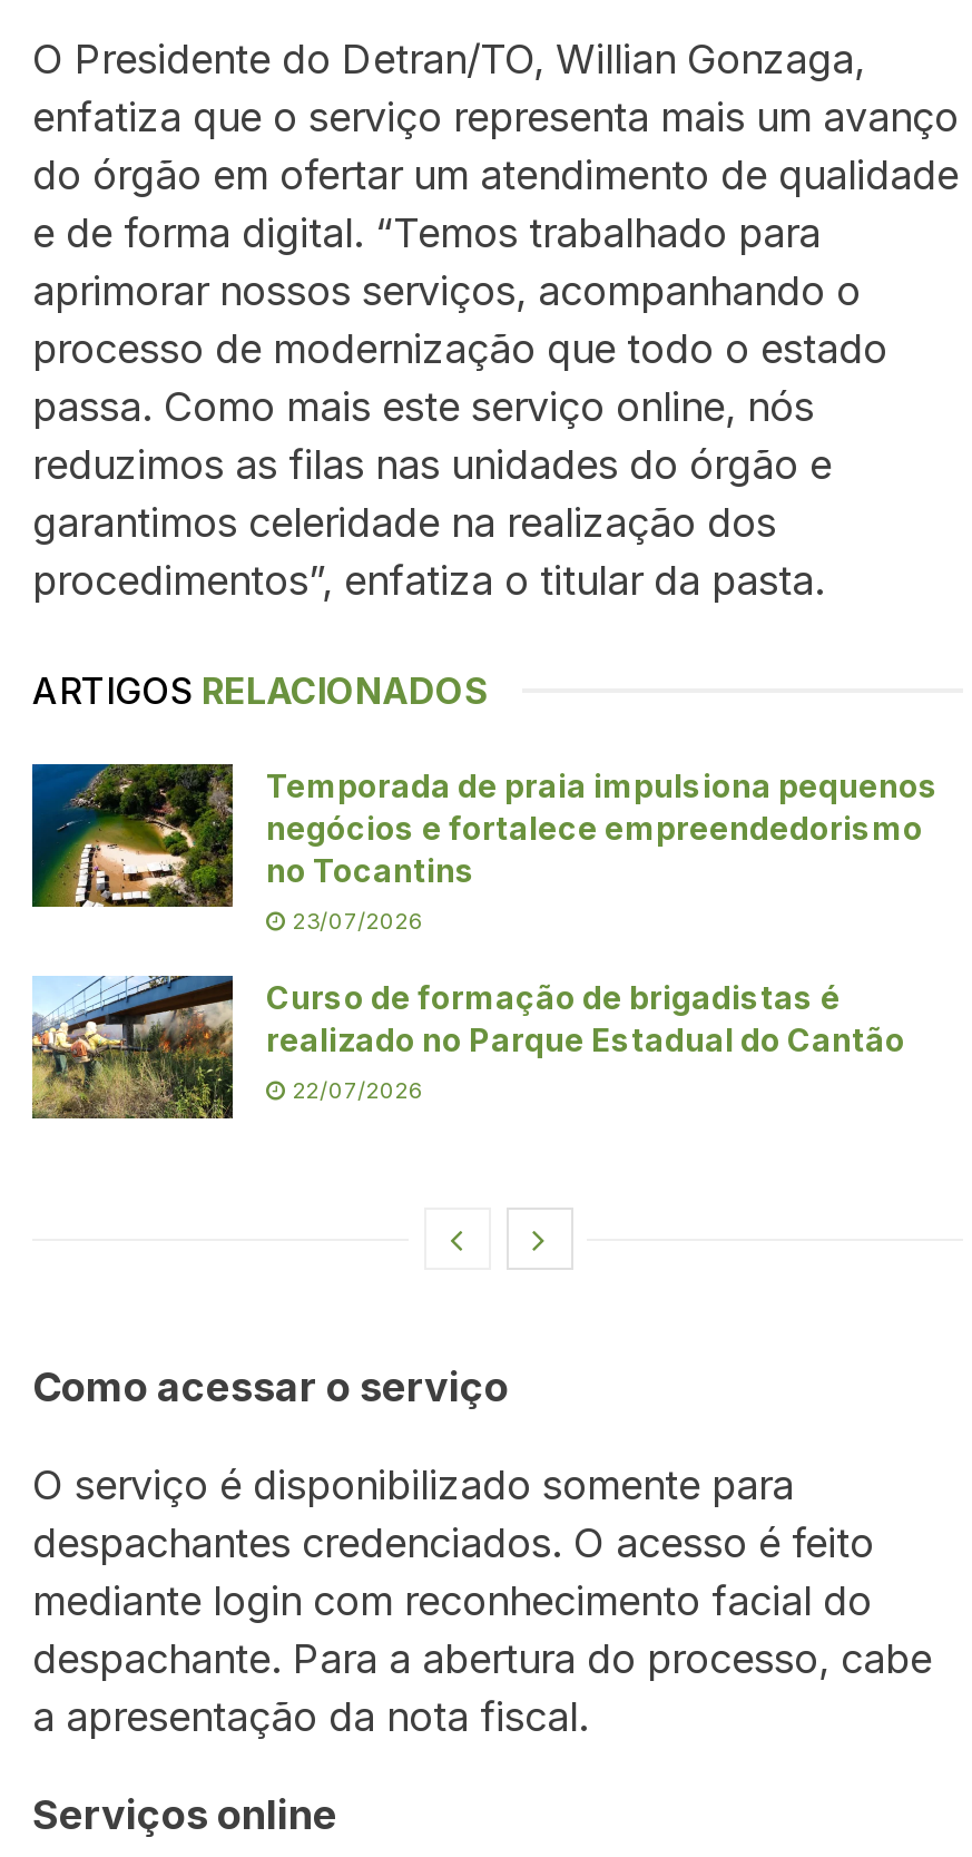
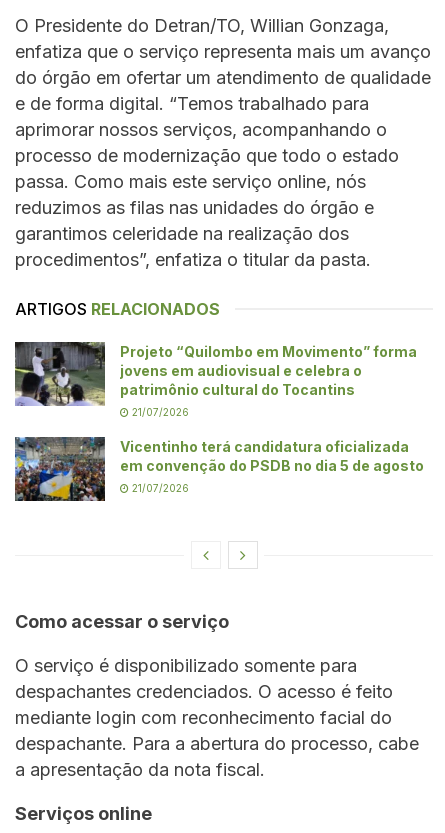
- [image]
- Temporada de praia impulsiona pequenos
- negócios e fortalece empreendedorismo
- no Tocantins
+ [image]
+ Projeto “Quilombo em Movimento” forma
+ jovens em audiovisual e celebra o
+ patrimônio cultural do Tocantins

- 23/07/2026
+ 21/07/2026

- [image]
- Curso de formação de brigadistas é
- realizado no Parque Estadual do Cantão
+ [image]
+ Vicentinho terá candidatura oficializada
+ em convenção do PSDB no dia 5 de agosto

- 22/07/2026
+ 21/07/2026
